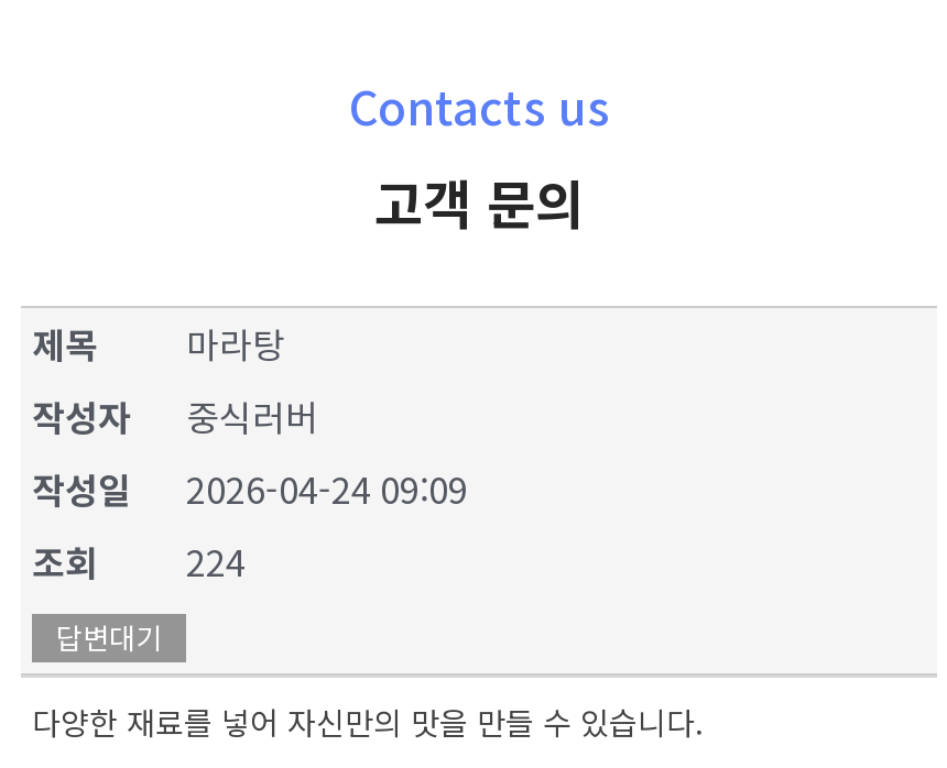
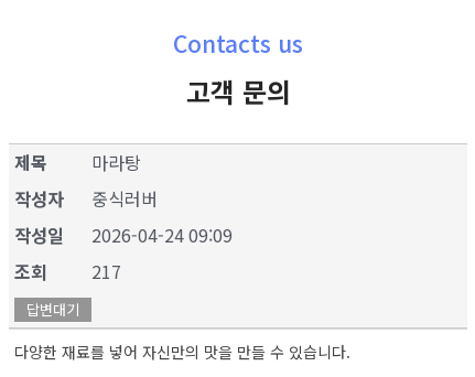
- 조회 224
+ 조회 217
